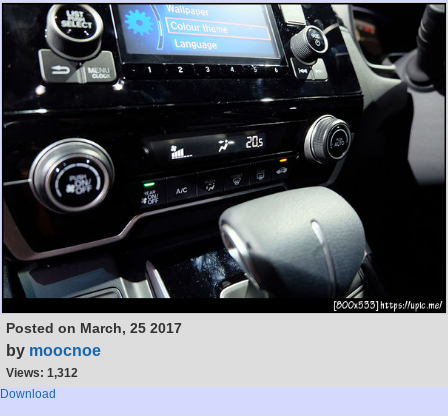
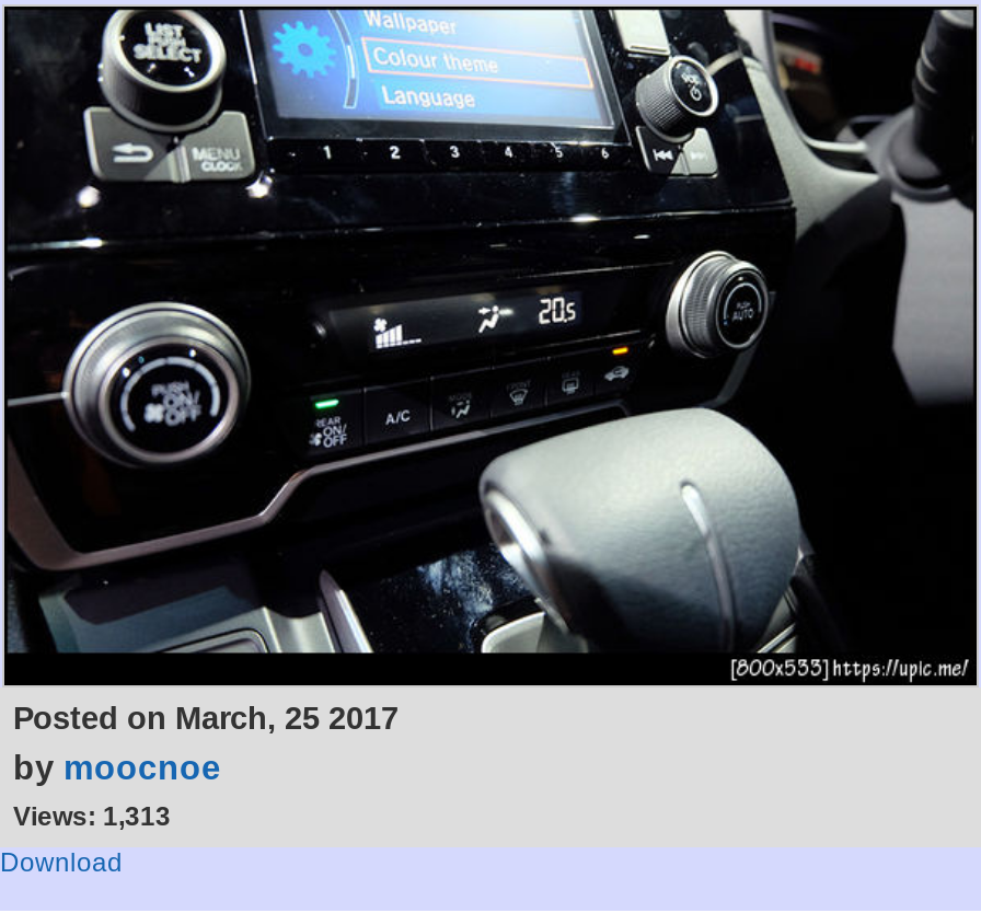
- Views: 1,312
+ Views: 1,313
